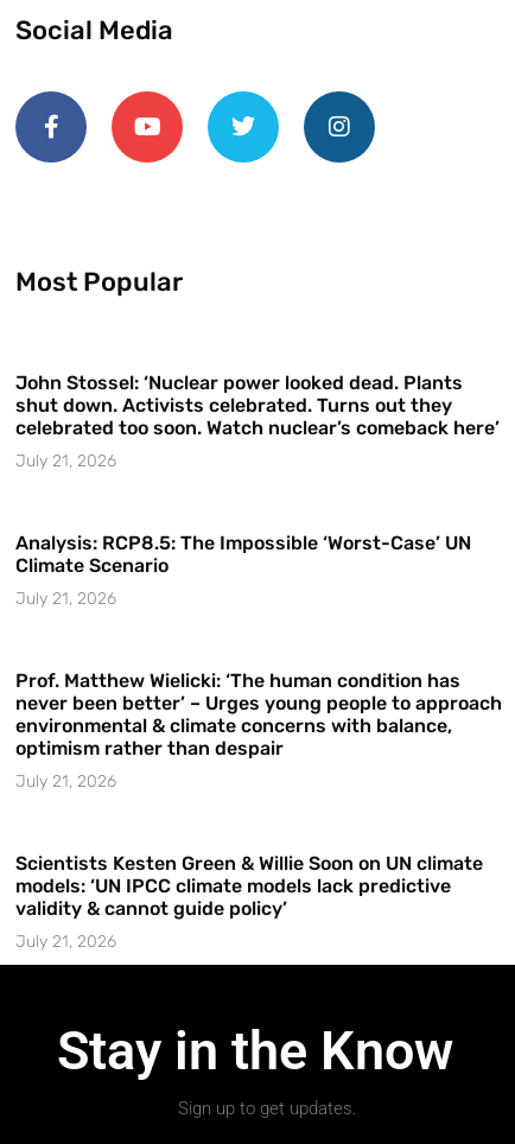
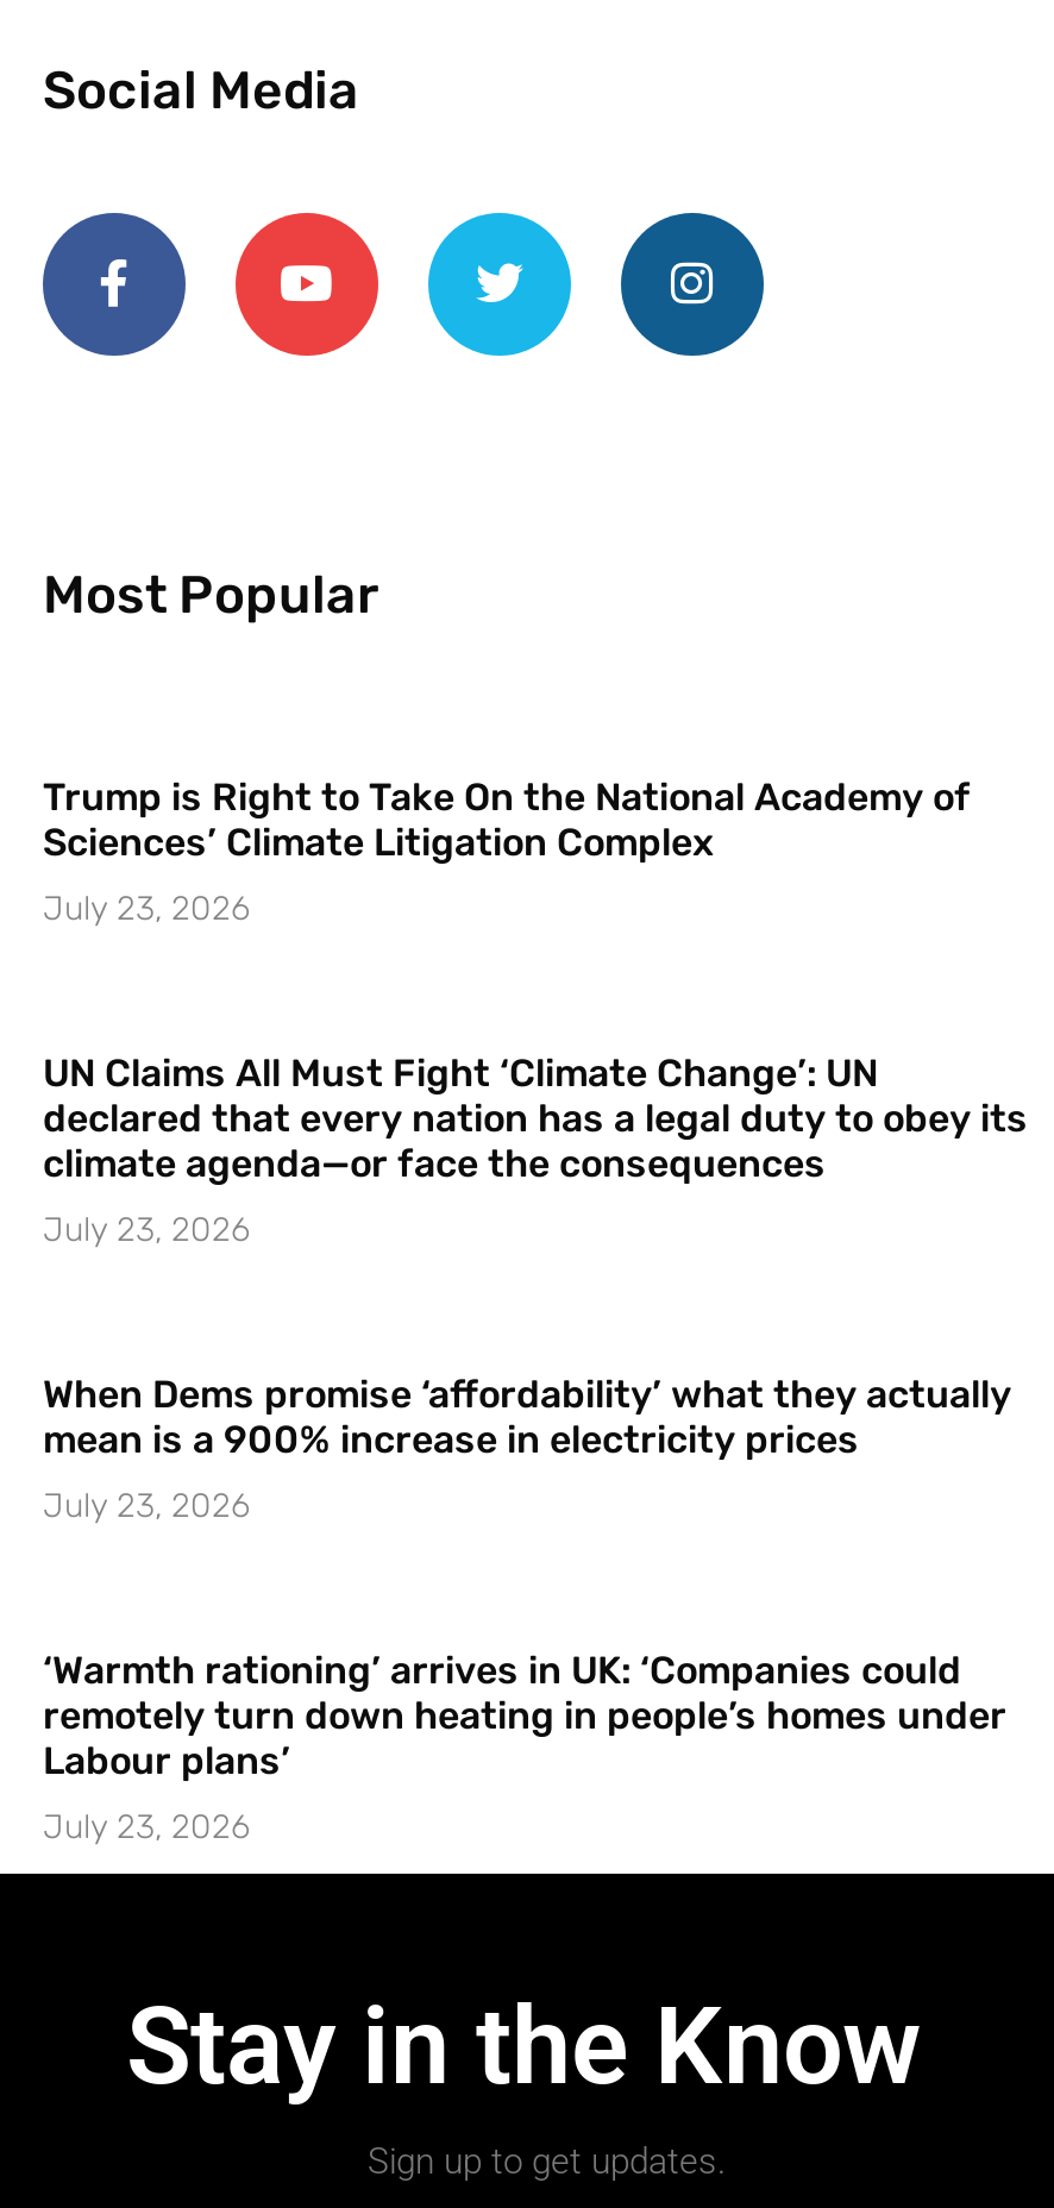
- John Stossel: ‘Nuclear power looked dead. Plants
- shut down. Activists celebrated. Turns out they
- celebrated too soon. Watch nuclear’s comeback here’
+ Trump is Right to Take On the National Academy of
+ Sciences’ Climate Litigation Complex

- July 21, 2026
+ July 23, 2026

- Analysis: RCP8.5: The Impossible ‘Worst-Case’ UN
- Climate Scenario
+ UN Claims All Must Fight ‘Climate Change’: UN
+ declared that every nation has a legal duty to obey its
+ climate agenda—or face the consequences

- July 21, 2026
+ July 23, 2026

- Prof. Matthew Wielicki: ‘The human condition has
- never been better’ – Urges young people to approach
- environmental & climate concerns with balance,
- optimism rather than despair
+ When Dems promise ‘affordability’ what they actually
+ mean is a 900% increase in electricity prices

- July 21, 2026
+ July 23, 2026

- Scientists Kesten Green & Willie Soon on UN climate
- models: ‘UN IPCC climate models lack predictive
- validity & cannot guide policy’
+ ‘Warmth rationing’ arrives in UK: ‘Companies could
+ remotely turn down heating in people’s homes under
+ Labour plans’

- July 21, 2026
+ July 23, 2026
